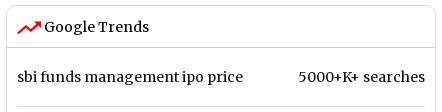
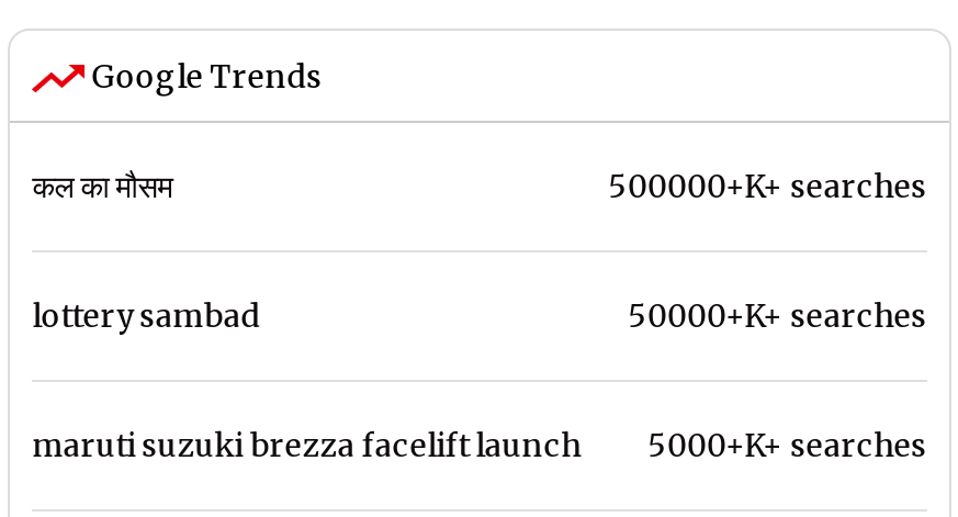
- sbi funds management ipo price
+ कल का मौसम
+ 500000+K+ searches
+ lottery sambad
+ 50000+K+ searches
+ maruti suzuki brezza facelift launch
